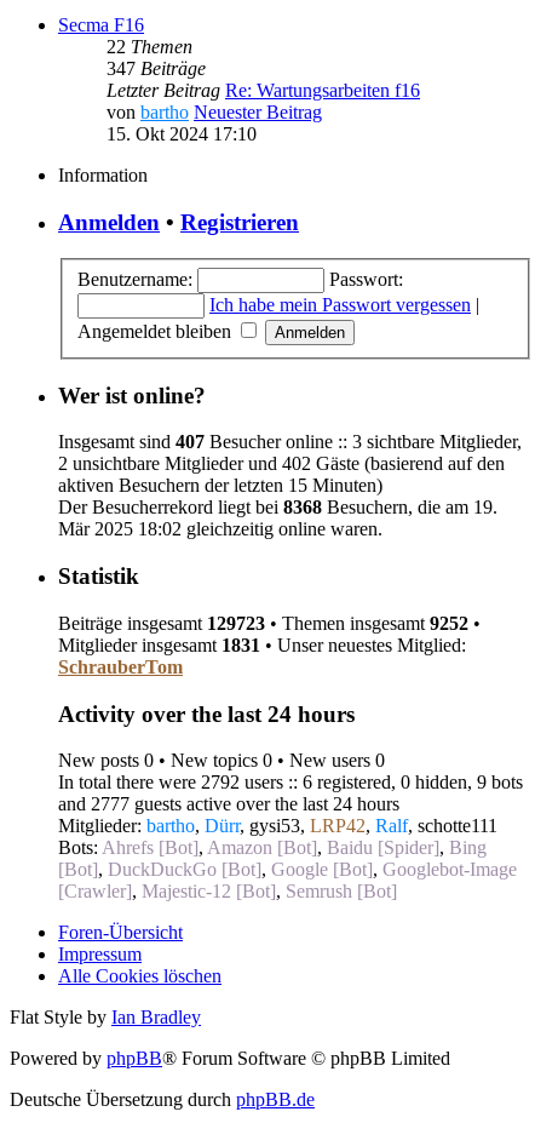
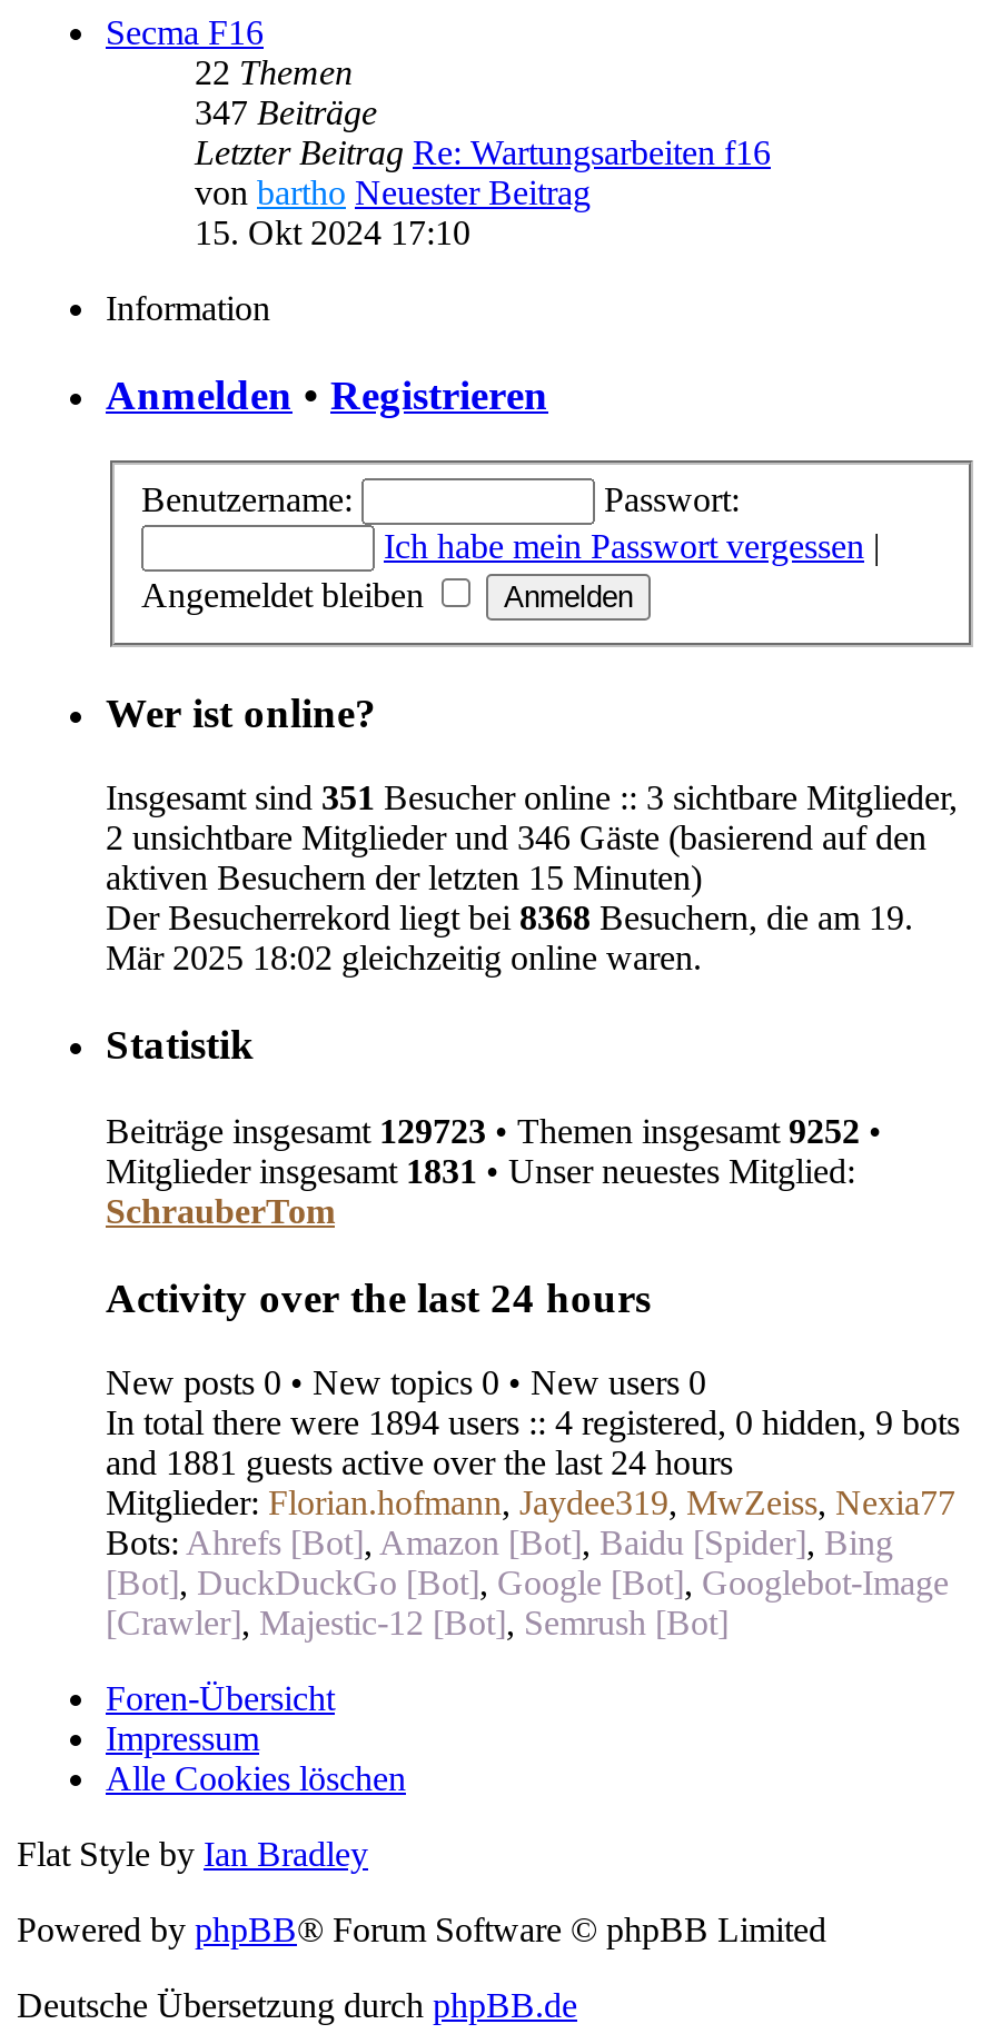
- Insgesamt sind 407 Besucher online :: 3 sichtbare Mitglieder,
+ Insgesamt sind 351 Besucher online :: 3 sichtbare Mitglieder,

- 2 unsichtbare Mitglieder und 402 Gäste (basierend auf den
+ 2 unsichtbare Mitglieder und 346 Gäste (basierend auf den

- In total there were 2792 users :: 6 registered, 0 hidden, 9 bots
- and 2777 guests active over the last 24 hours
- Mitglieder: bartho, Dürr, gysi53, LRP42, Ralf, schotte111
+ In total there were 1894 users :: 4 registered, 0 hidden, 9 bots
+ and 1881 guests active over the last 24 hours
+ Mitglieder: Florian.hofmann, Jaydee319, MwZeiss, Nexia77
